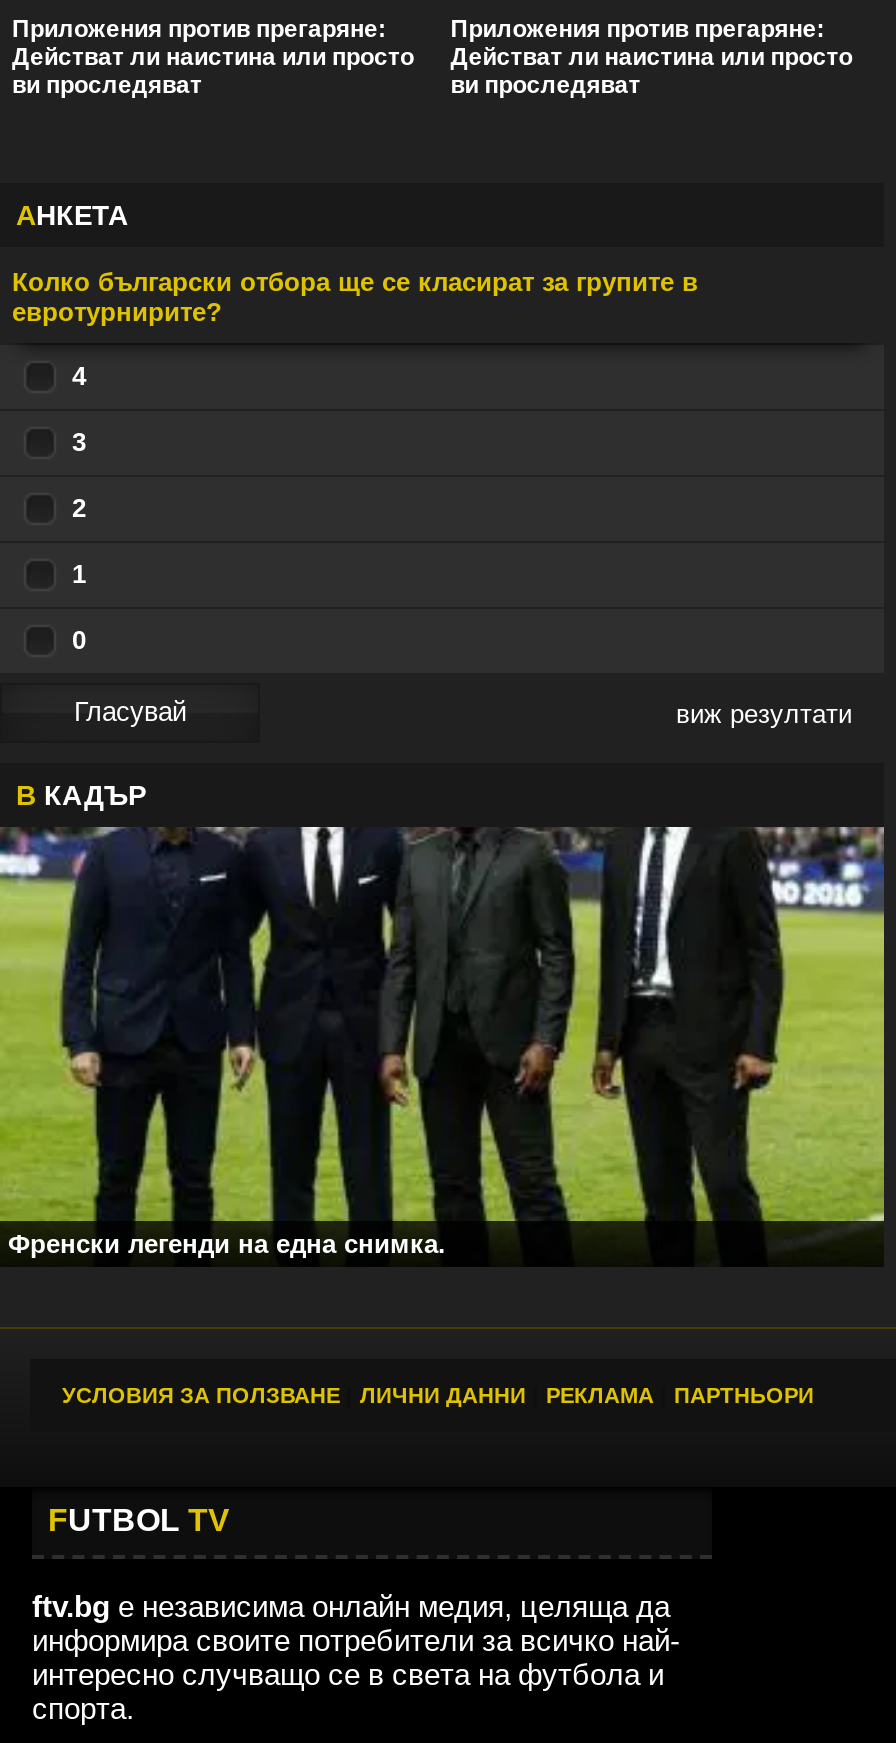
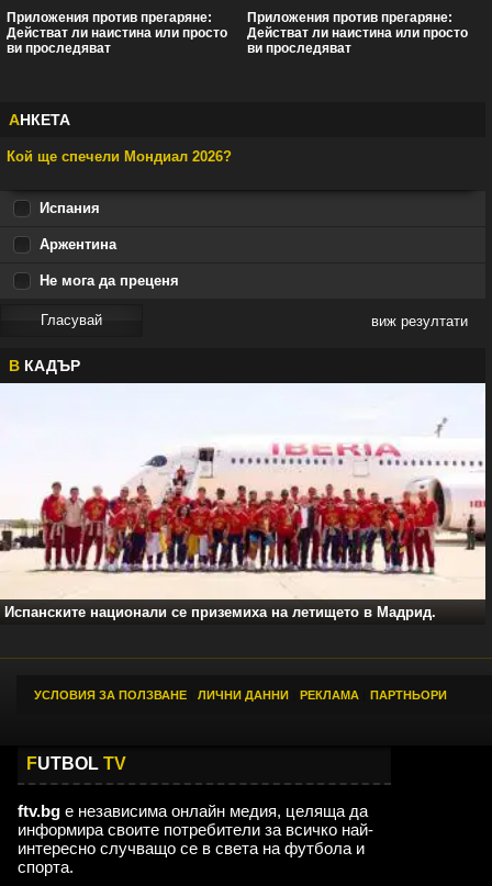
- Колко български отбора ще се класират за групите в
- евротурнирите?
- 4
- 3
- 2
- 1
- 0
+ Кой ще спечели Мондиал 2026?
+ Испания
+ Аржентина
+ Не мога да преценя

- [image]
- Френски легенди на една снимка.
+ [image]
+ Испанските национали се приземиха на летището в Мадрид.
